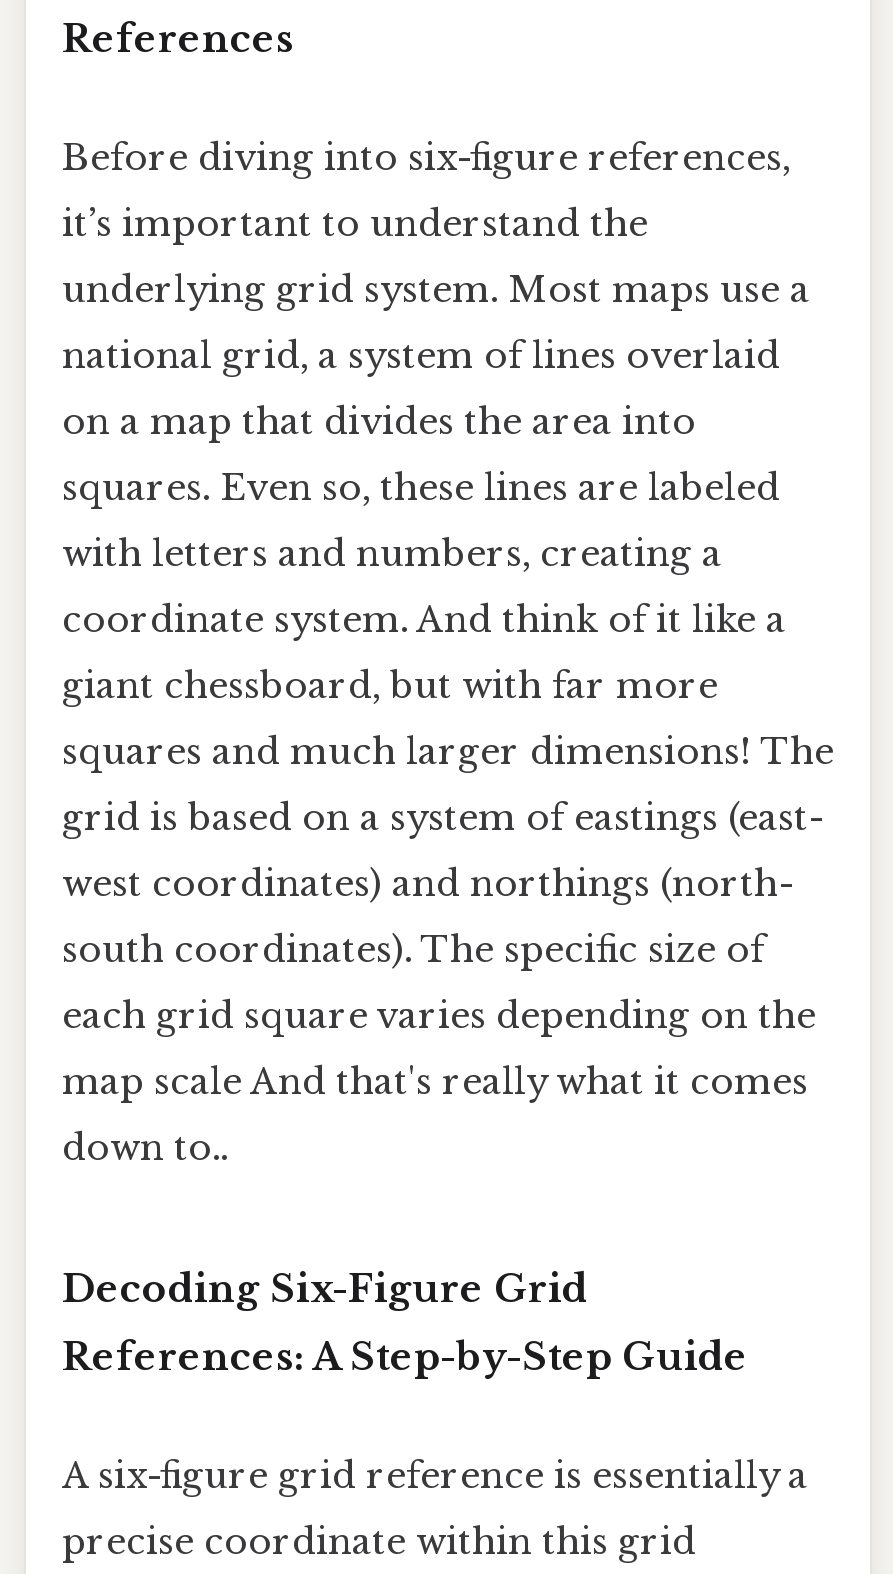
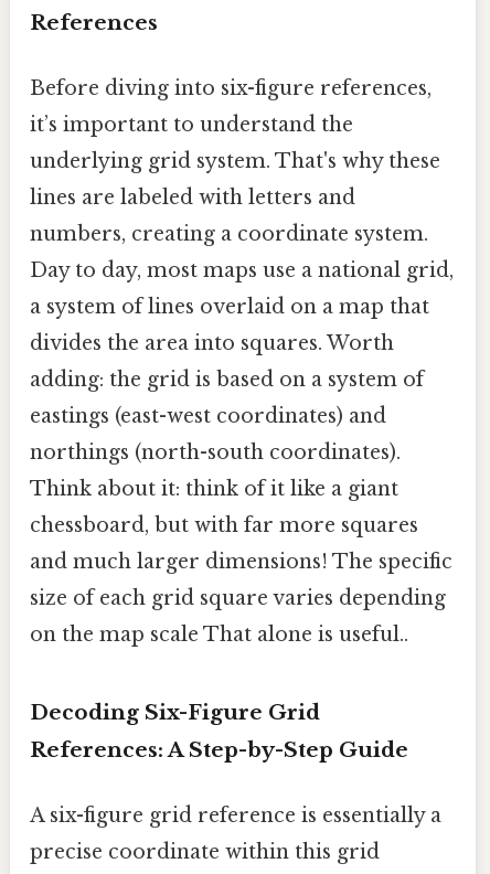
- underlying grid system. Most maps use a
+ underlying grid system. That's why these

- national grid, a system of lines overlaid
+ lines are labeled with letters and

- on a map that divides the area into
+ numbers, creating a coordinate system.

- squares. Even so, these lines are labeled
+ Day to day, most maps use a national grid,

- with letters and numbers, creating a
+ a system of lines overlaid on a map that

- coordinate system. And think of it like a
+ divides the area into squares. Worth

- giant chessboard, but with far more
+ adding: the grid is based on a system of

- squares and much larger dimensions! The
+ eastings (east-west coordinates) and

- grid is based on a system of eastings (east-
+ northings (north-south coordinates).

- west coordinates) and northings (north-
+ Think about it: think of it like a giant

- south coordinates). The specific size of
+ chessboard, but with far more squares

- each grid square varies depending on the
+ and much larger dimensions! The specific

- map scale And that's really what it comes
+ size of each grid square varies depending

- down to..
+ on the map scale That alone is useful..
